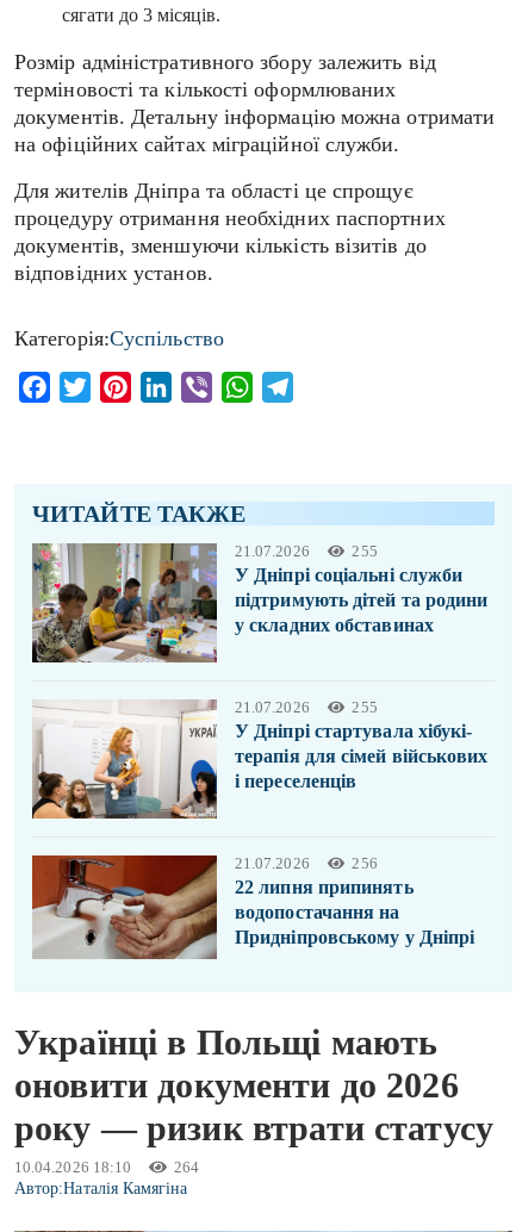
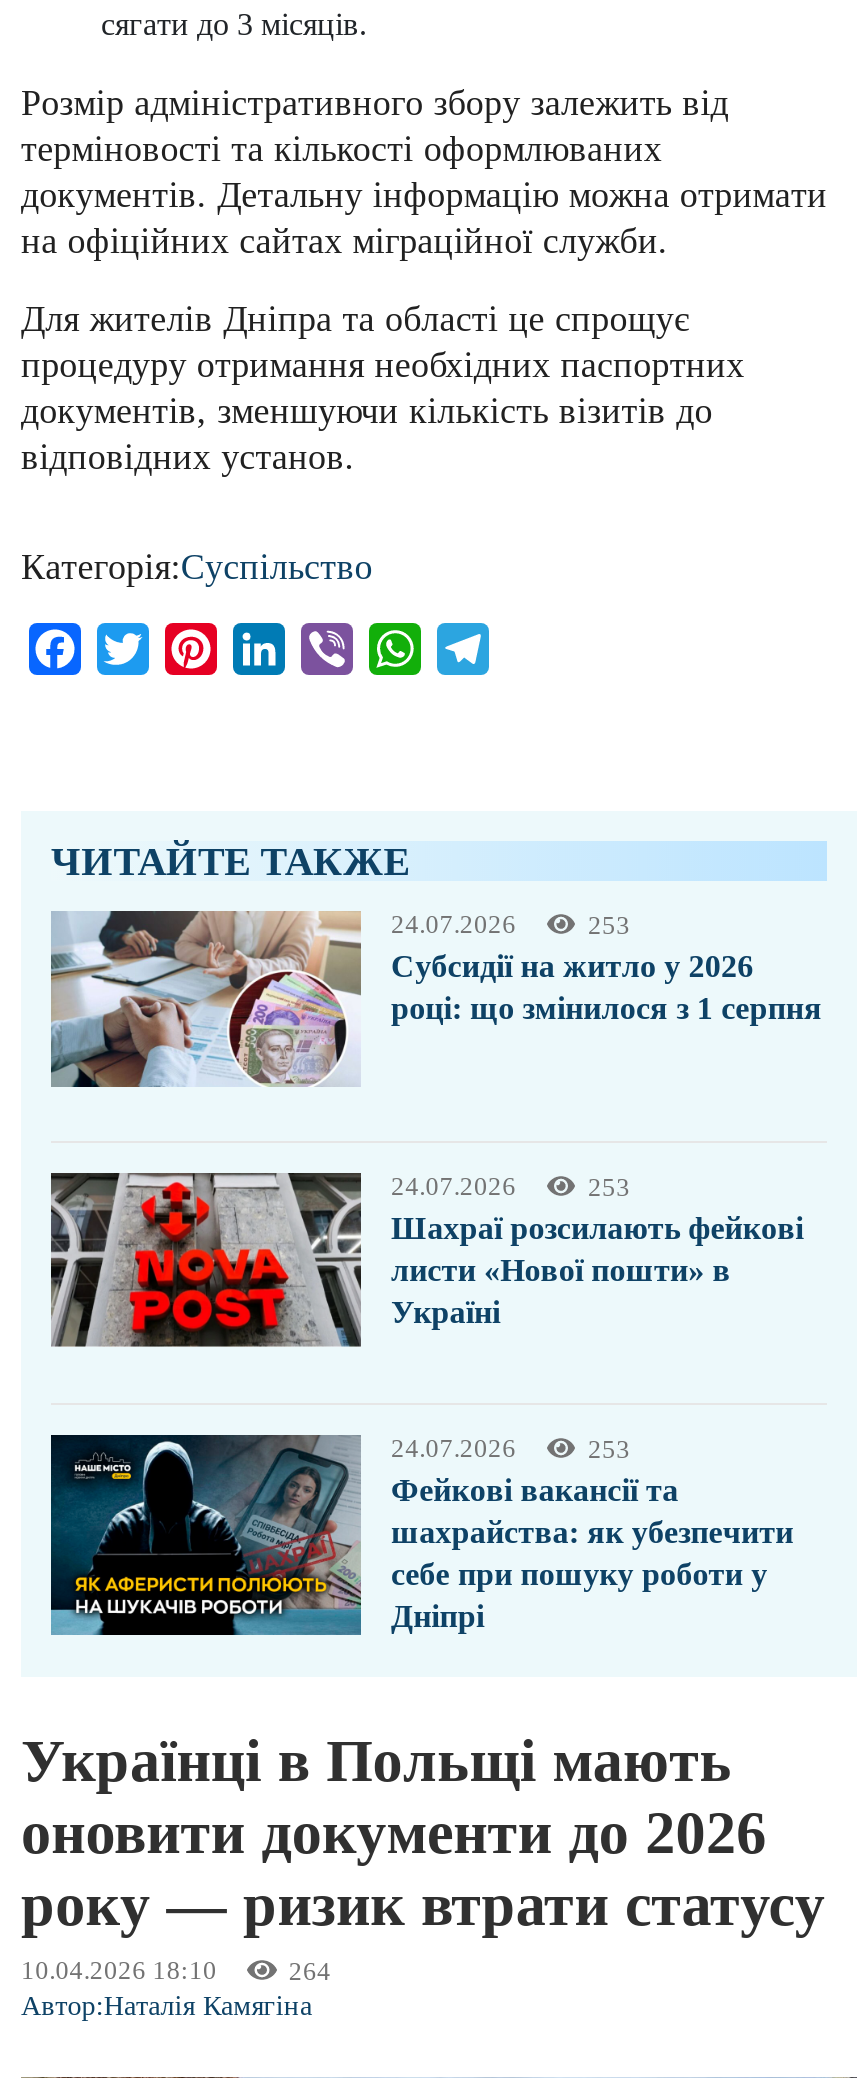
- [image]
- 21.07.2026
- 255
- У Дніпрі соціальні служби
- підтримують дітей та родини
- у складних обставинах
+ [image]
+ 24.07.2026
+ 253
+ Субсидії на житло у 2026
+ році: що змінилося з 1 серпня

- [image]
- 21.07.2026
- 255
- У Дніпрі стартувала хібукі-
- терапія для сімей військових
- і переселенців
+ [image]
+ 24.07.2026
+ 253
+ Шахраї розсилають фейкові
+ листи «Нової пошти» в
+ Україні

- [image]
- 21.07.2026
- 256
- 22 липня припинять
- водопостачання на
- Придніпровському у Дніпрі
+ [image]
+ 24.07.2026
+ 253
+ Фейкові вакансії та
+ шахрайства: як убезпечити
+ себе при пошуку роботи у
+ Дніпрі
